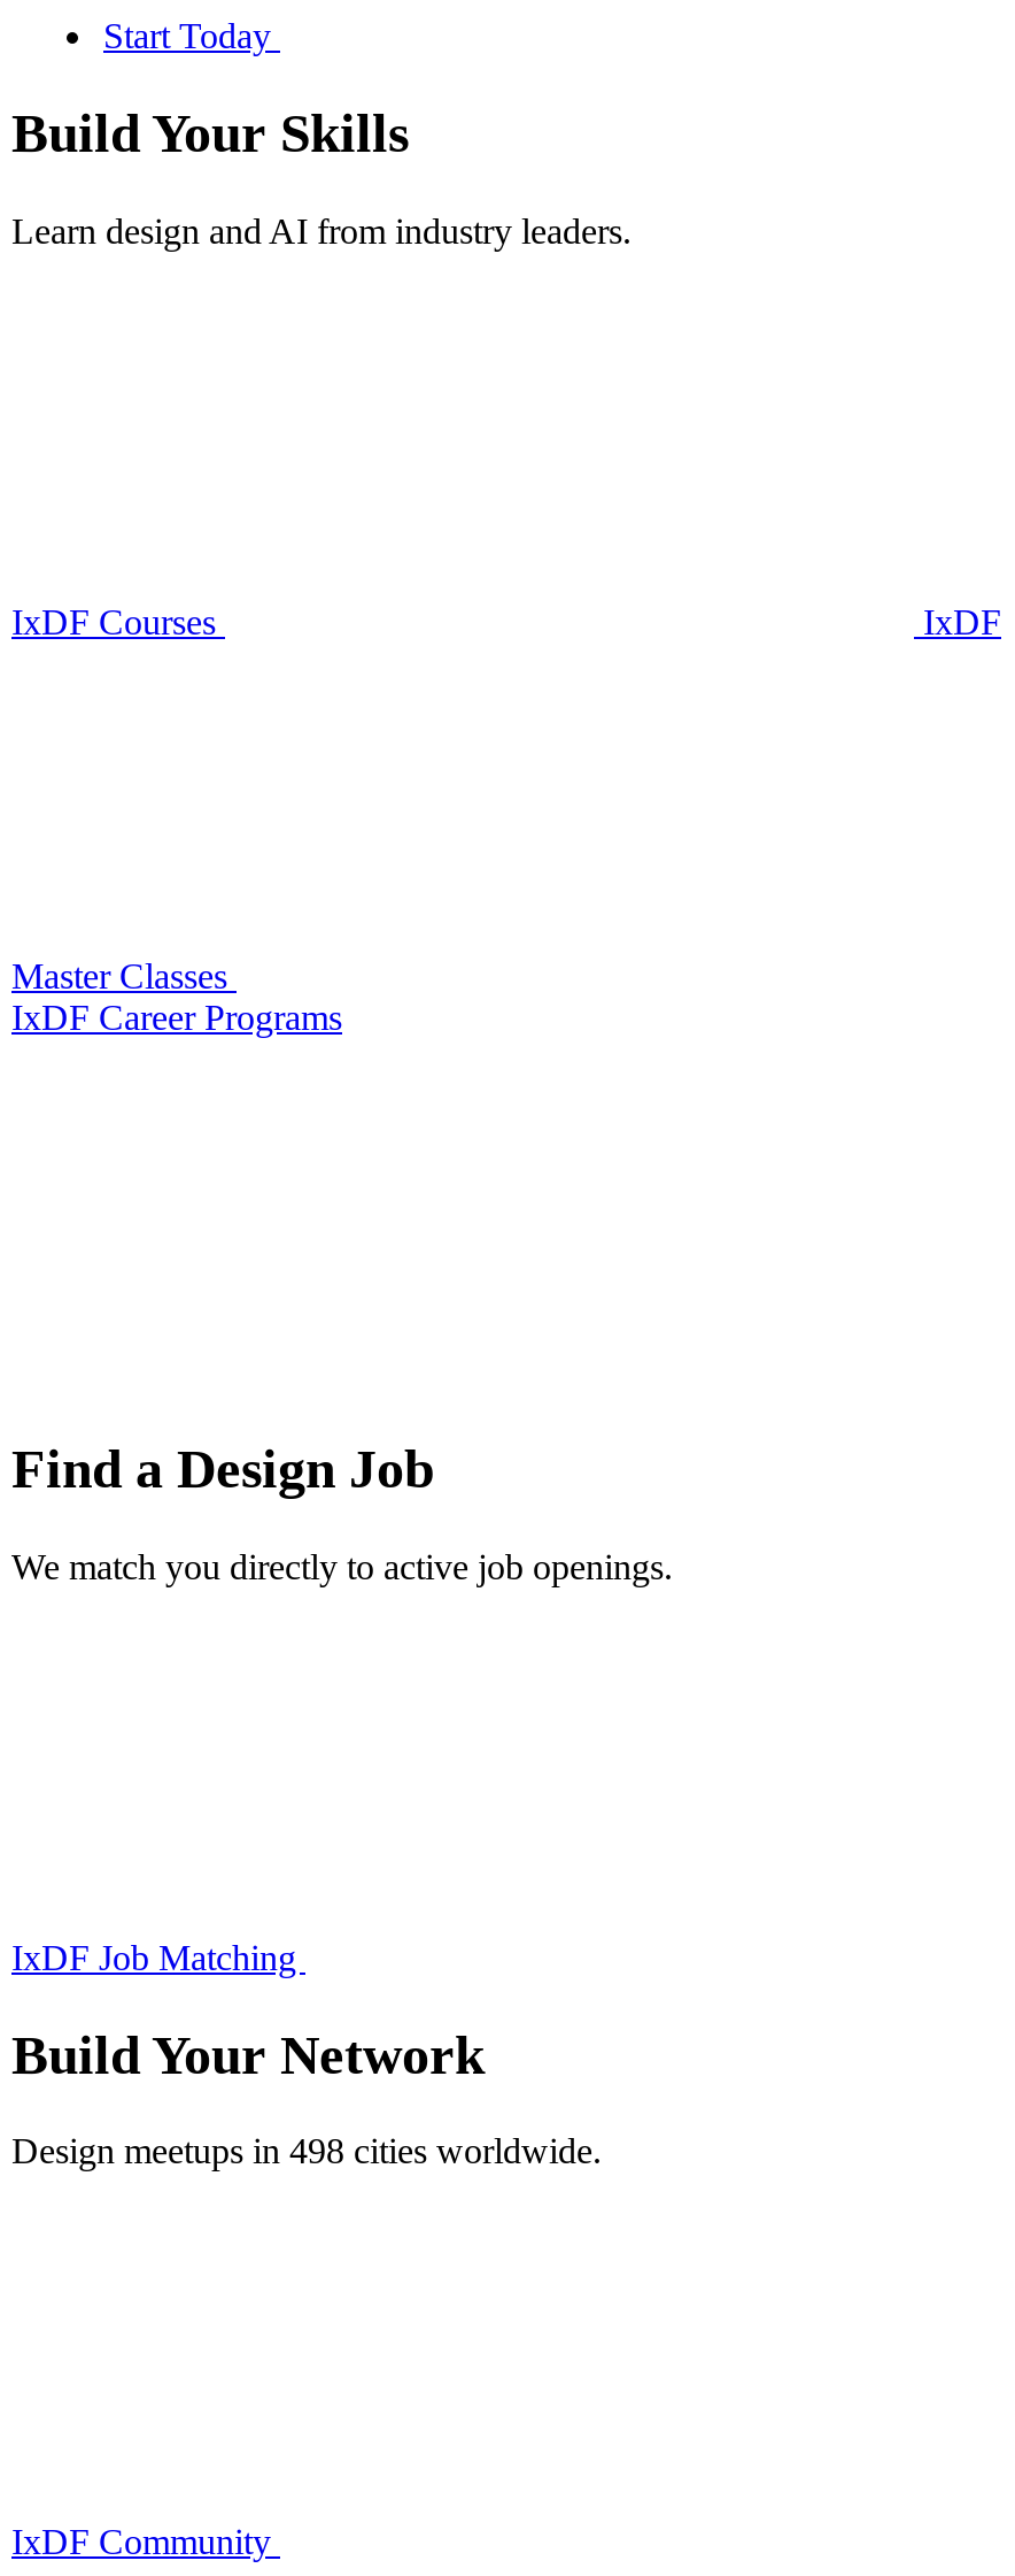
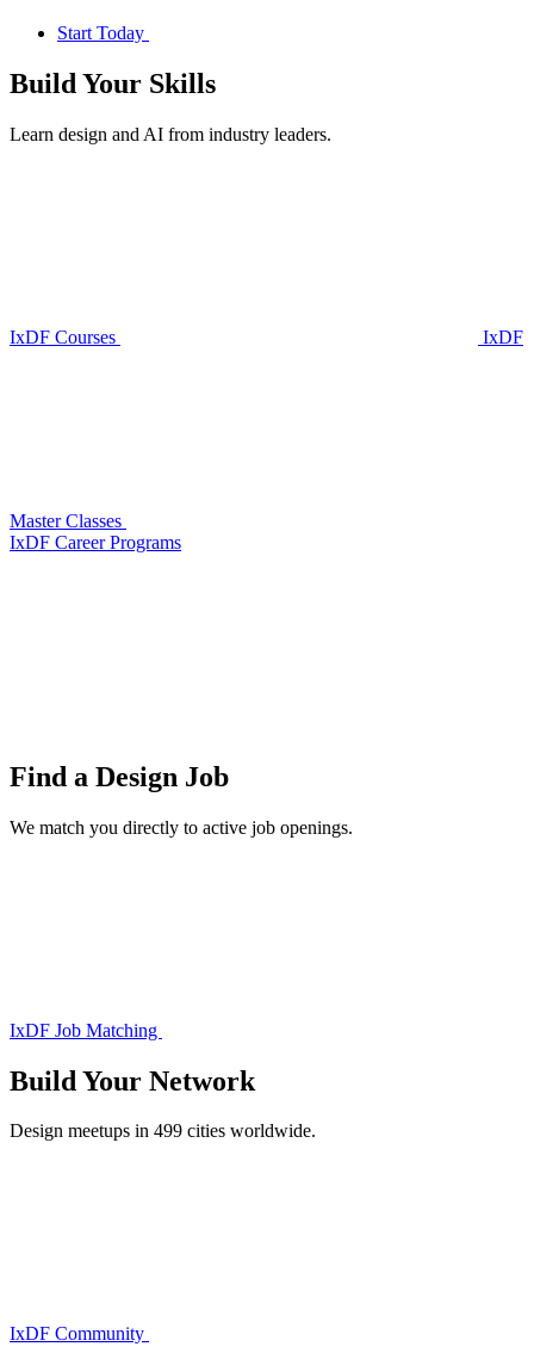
- Design meetups in 498 cities worldwide.
+ Design meetups in 499 cities worldwide.
